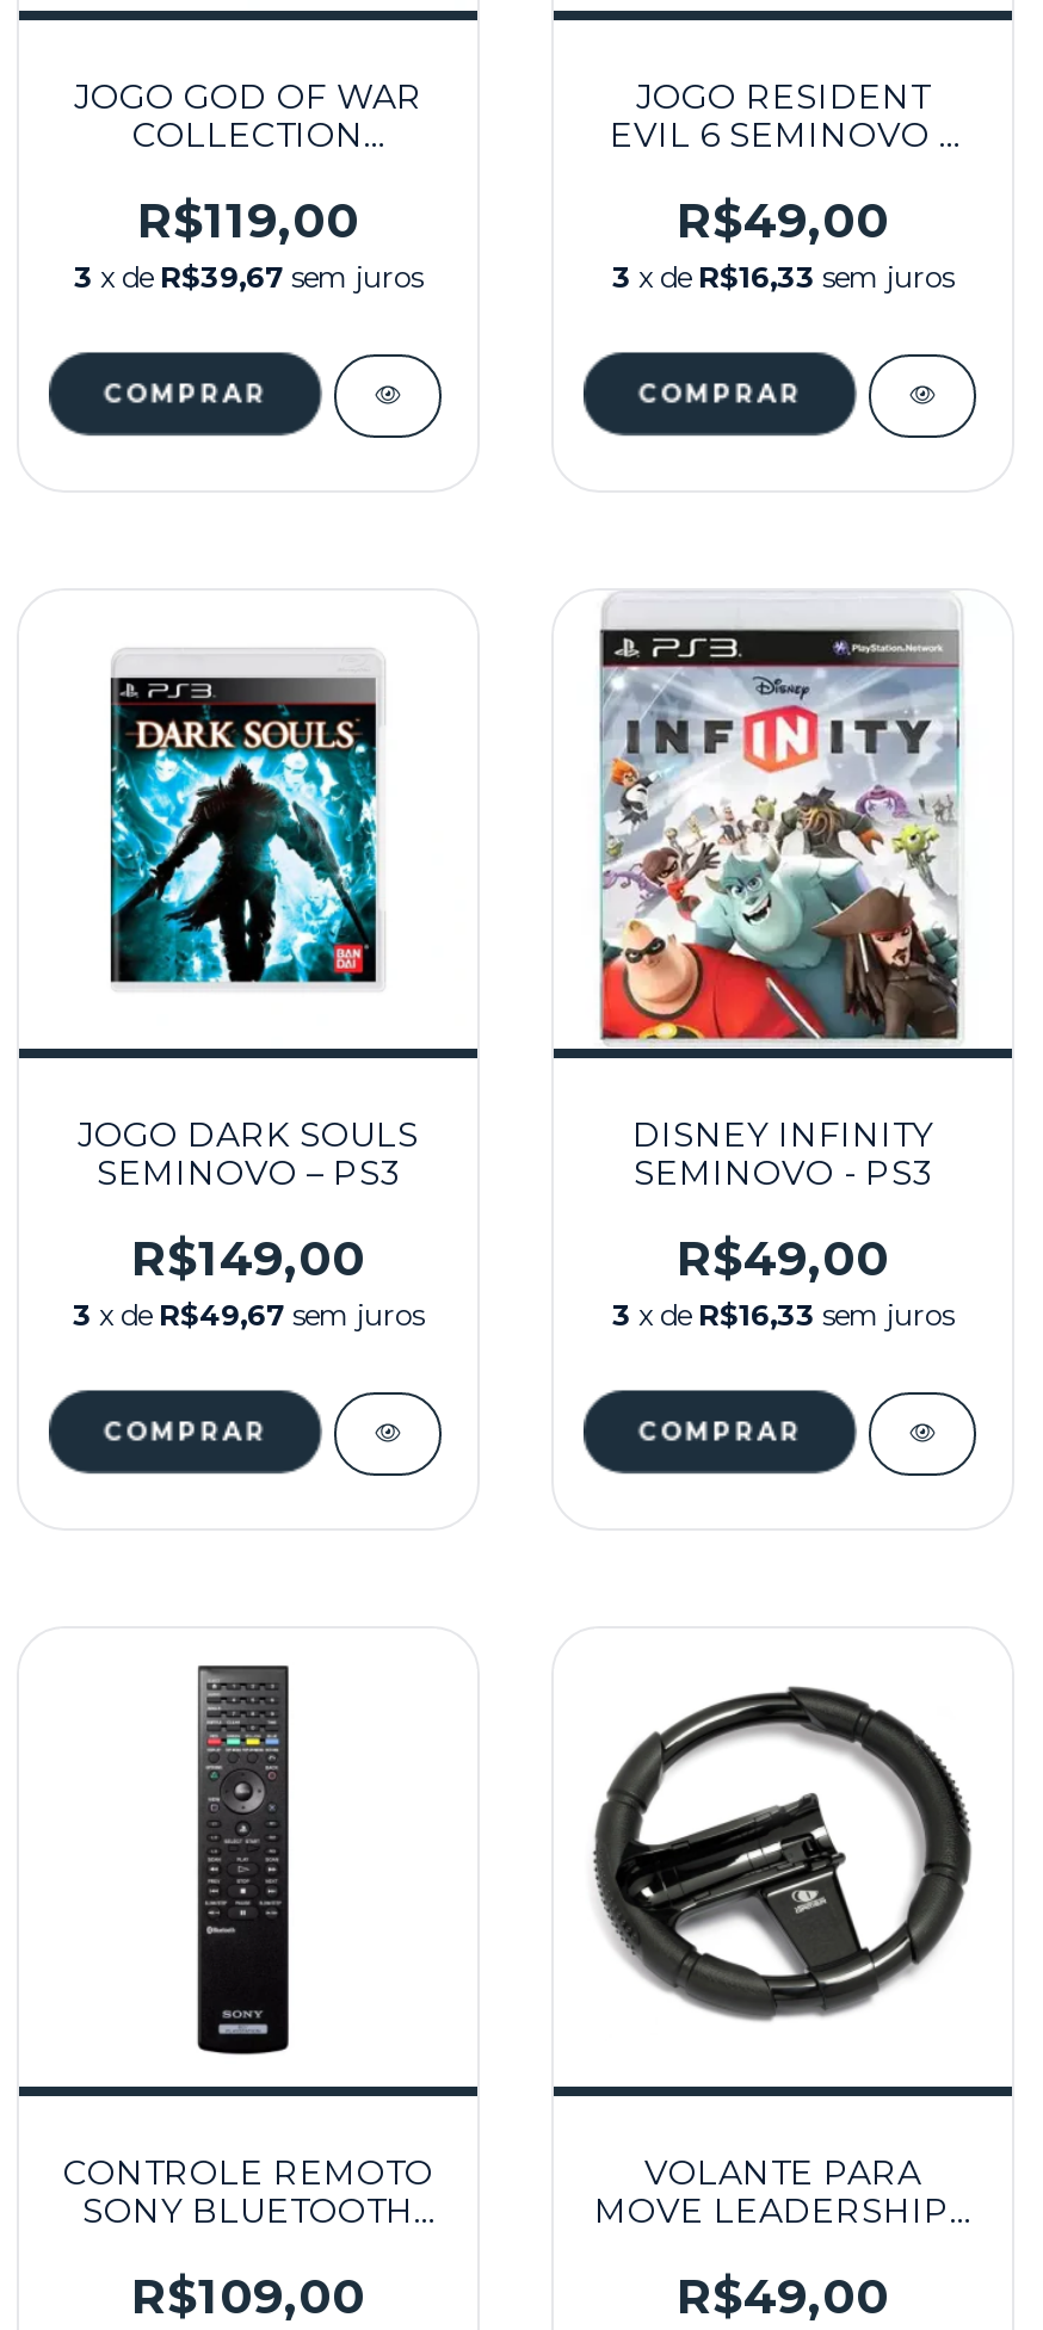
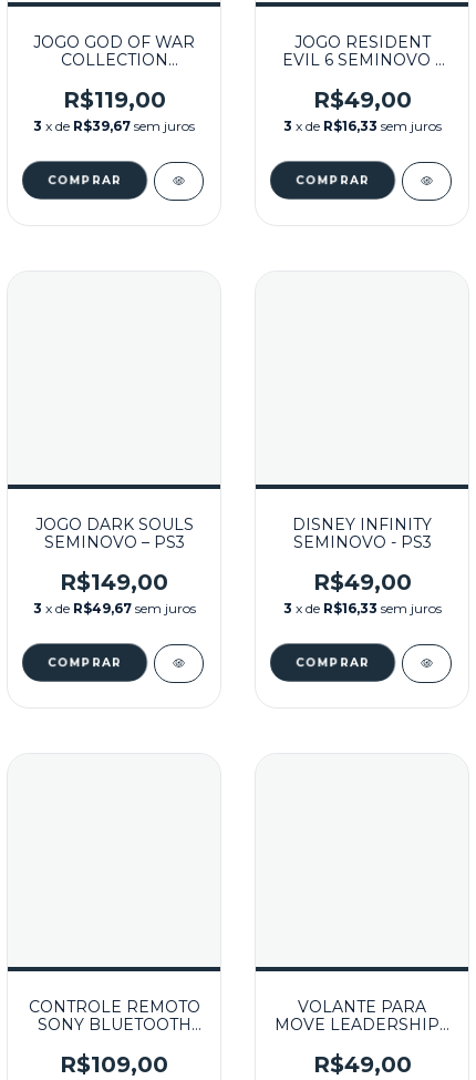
- [image]

- [image]

- [image]

- [image]
